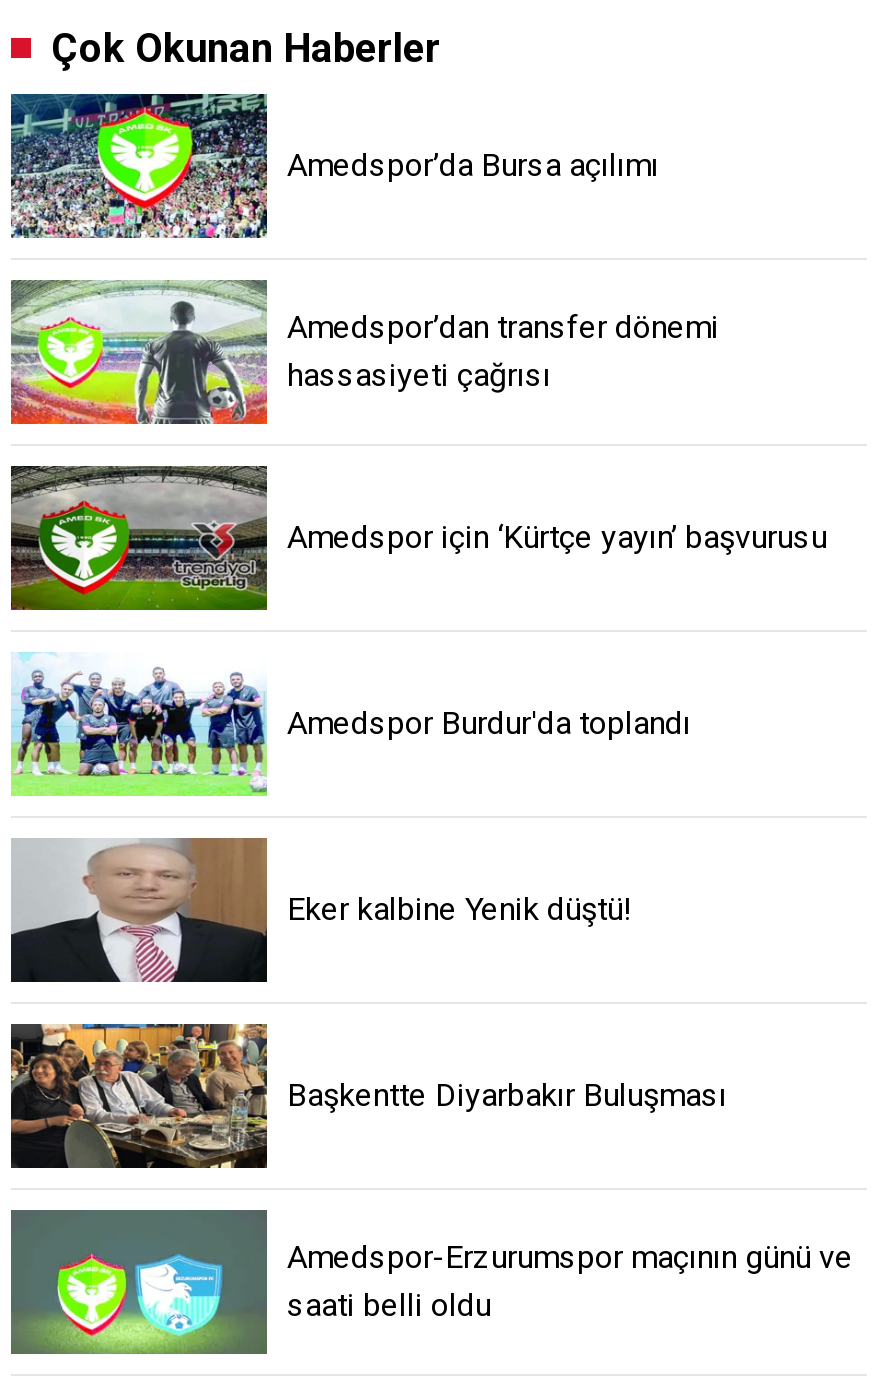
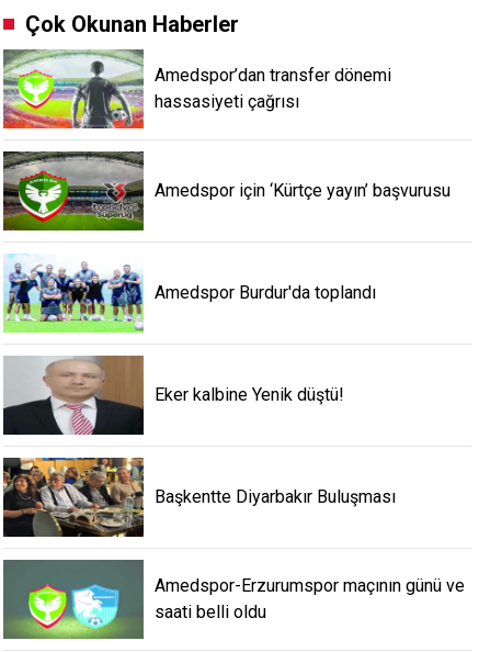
- [image]
- Amedspor’da Bursa açılımı
